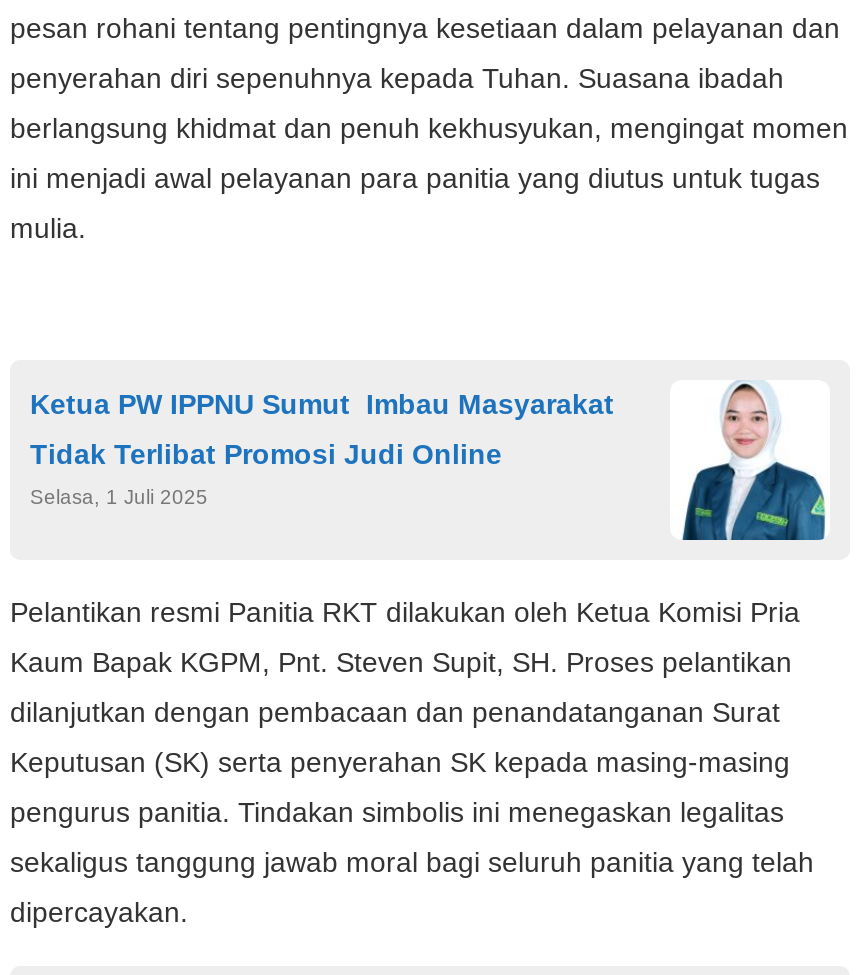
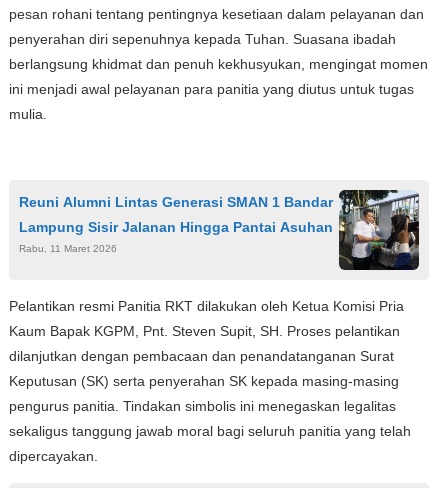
- [image]
- Ketua PW IPPNU Sumut Imbau Masyarakat
+ [image]
+ Reuni Alumni Lintas Generasi SMAN 1 Bandar

- Tidak Terlibat Promosi Judi Online
+ Lampung Sisir Jalanan Hingga Pantai Asuhan

- Selasa, 1 Juli 2025
+ Rabu, 11 Maret 2026
